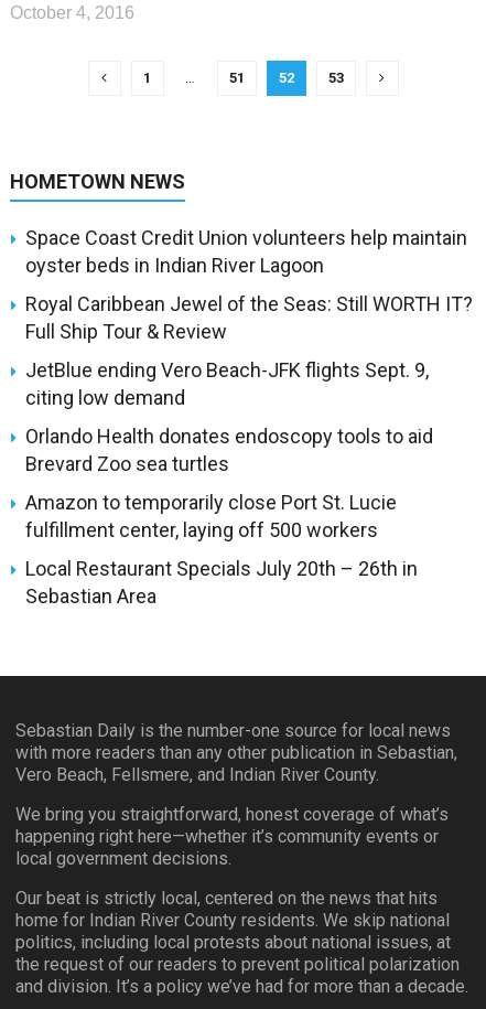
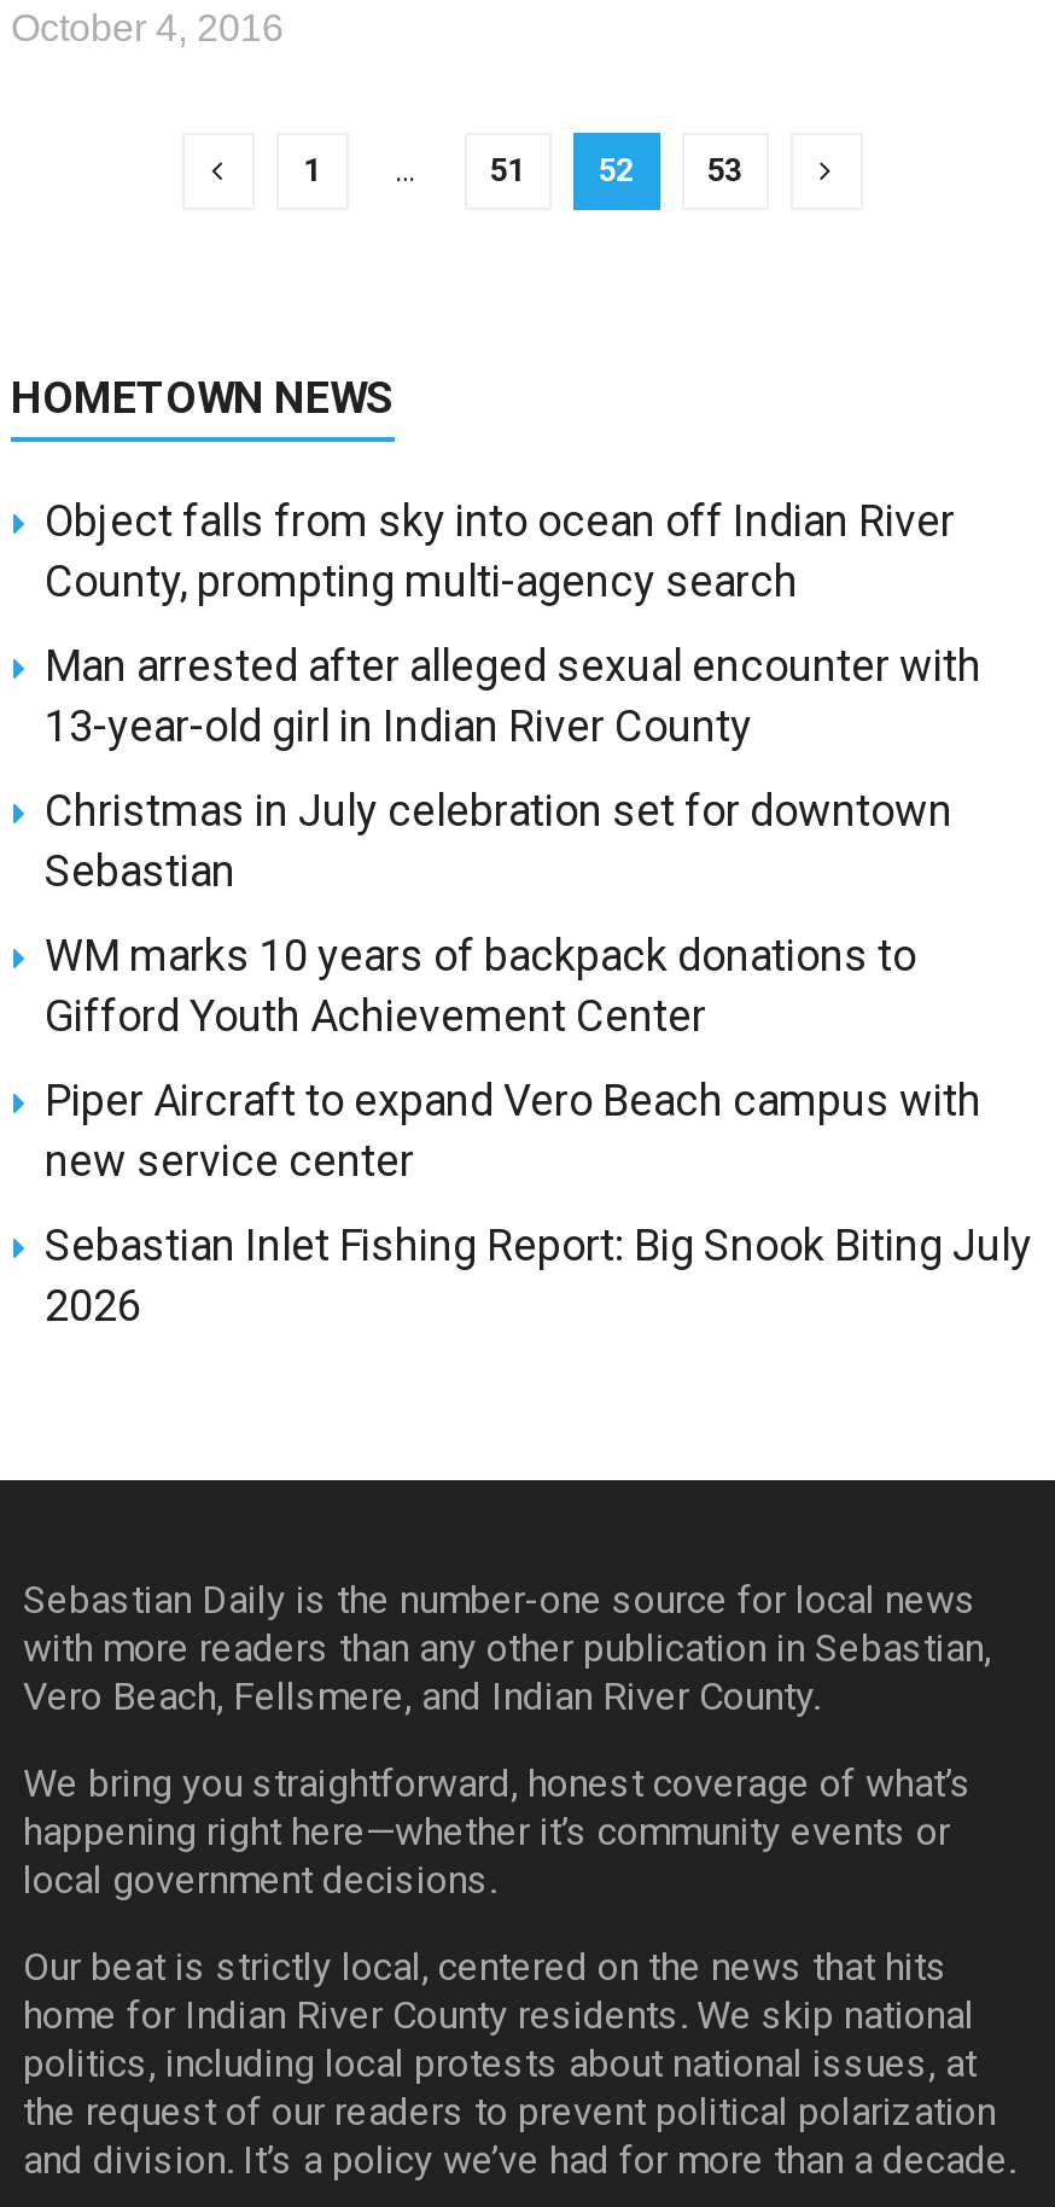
- Space Coast Credit Union volunteers help maintain
- oyster beds in Indian River Lagoon
+ Object falls from sky into ocean off Indian River
+ County, prompting multi-agency search

- Royal Caribbean Jewel of the Seas: Still WORTH IT?
- Full Ship Tour & Review
+ Man arrested after alleged sexual encounter with
+ 13-year-old girl in Indian River County

- JetBlue ending Vero Beach-JFK flights Sept. 9,
- citing low demand
+ Christmas in July celebration set for downtown
+ Sebastian

- Orlando Health donates endoscopy tools to aid
- Brevard Zoo sea turtles
+ WM marks 10 years of backpack donations to
+ Gifford Youth Achievement Center

- Amazon to temporarily close Port St. Lucie
- fulfillment center, laying off 500 workers
+ Piper Aircraft to expand Vero Beach campus with
+ new service center

- Local Restaurant Specials July 20th – 26th in
- Sebastian Area
+ Sebastian Inlet Fishing Report: Big Snook Biting July
+ 2026
